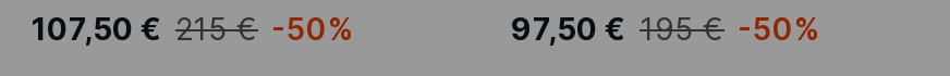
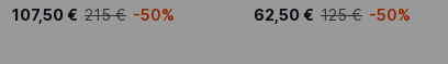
- 97,50 € 195 € -50%
+ 62,50 € 125 € -50%
